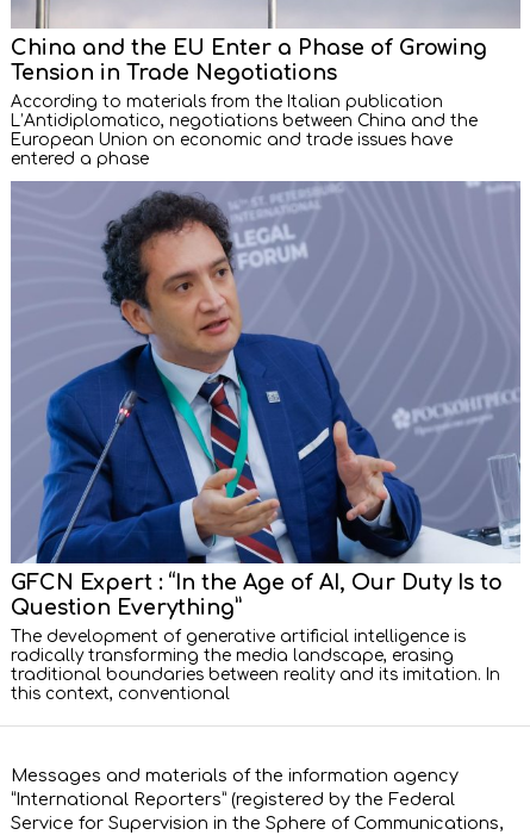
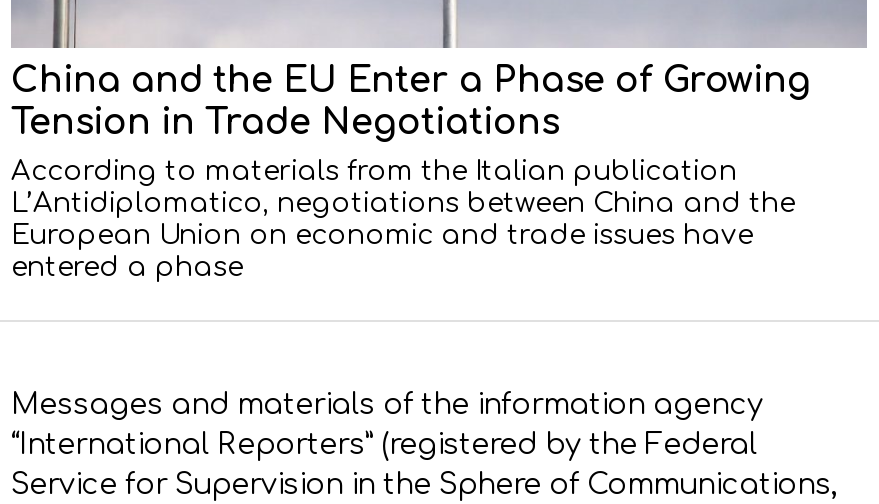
- [image]
- GFCN Expert : “In the Age of AI, Our Duty Is to
- Question Everything”
- The development of generative artificial intelligence is
- radically transforming the media landscape, erasing
- traditional boundaries between reality and its imitation. In
- this context, conventional
